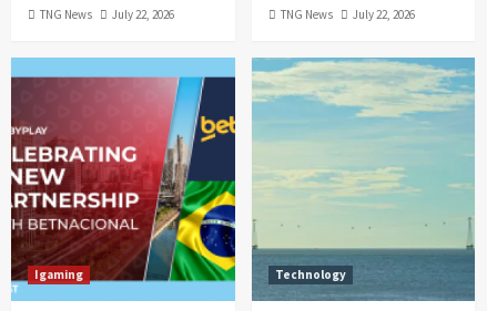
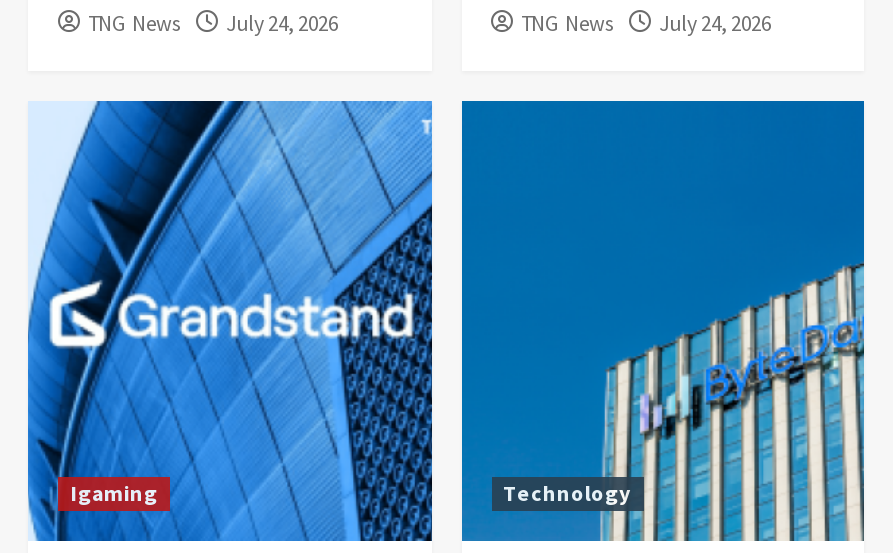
- TNG News July 22, 2026
+ TNG News July 24, 2026

- TNG News July 22, 2026
+ TNG News July 24, 2026

- [image]
+ [image]

- [image]
+ [image]
